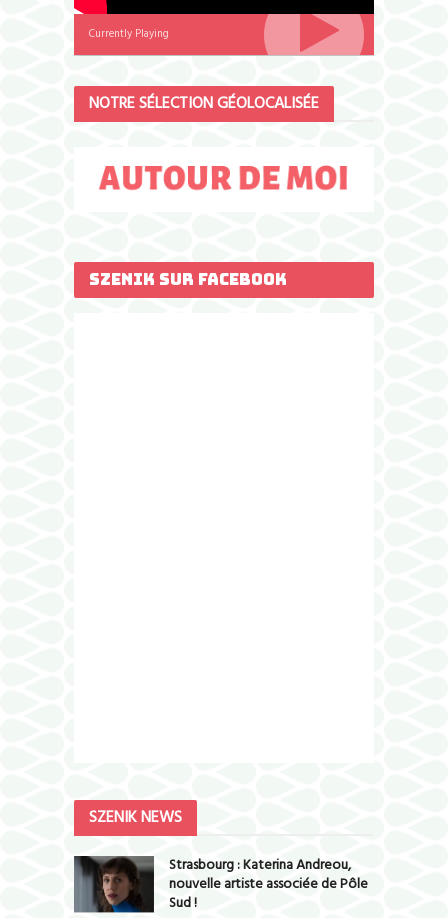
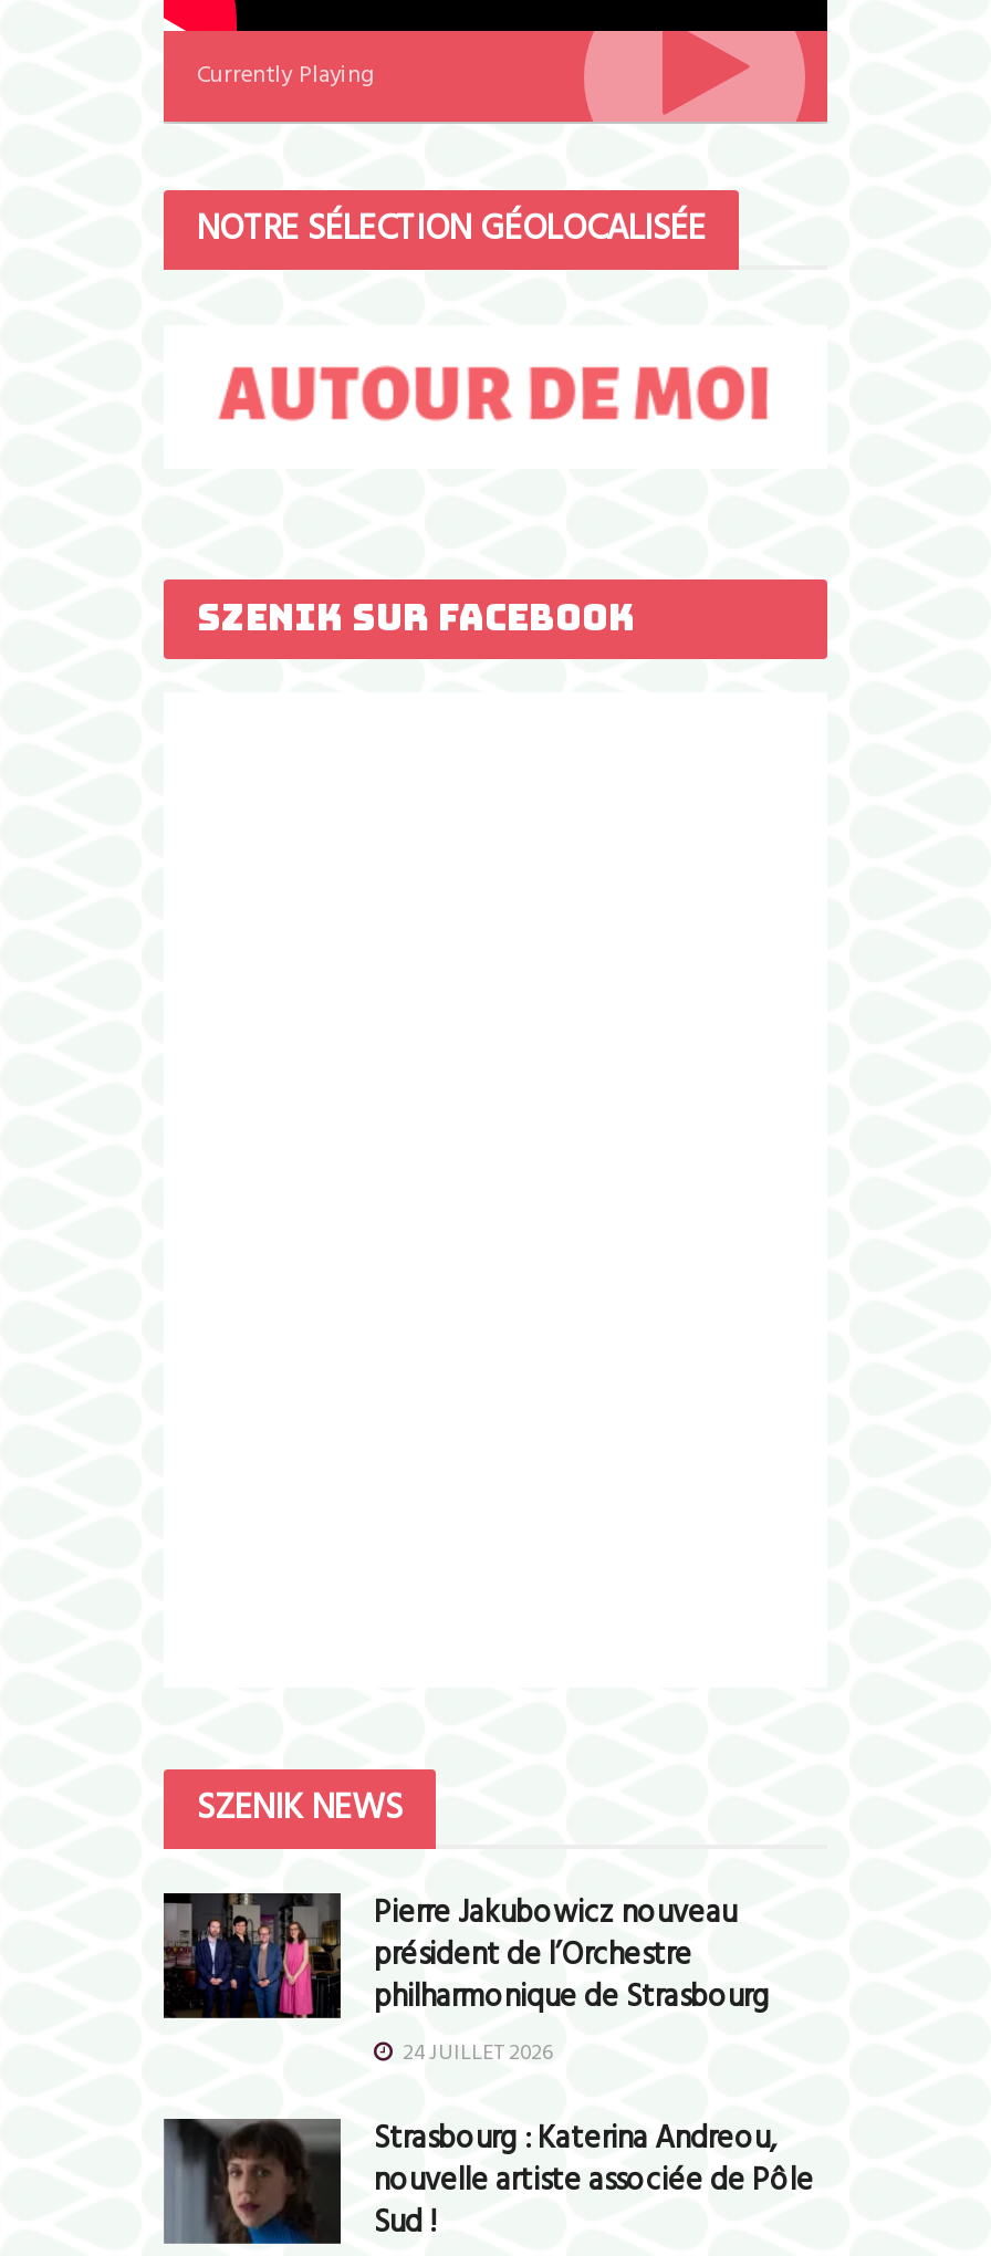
+ [image]
+ Pierre Jakubowicz nouveau
+ président de l’Orchestre
+ philharmonique de Strasbourg
+ 24 JUILLET 2026
